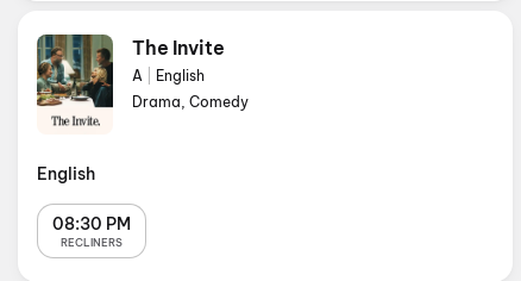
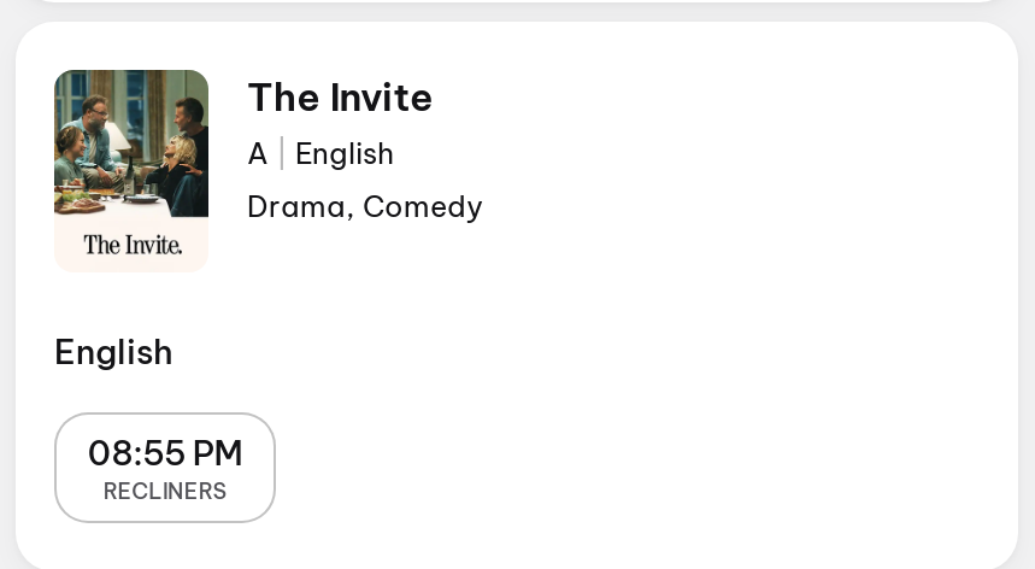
- 08:30 PM
+ 08:55 PM
